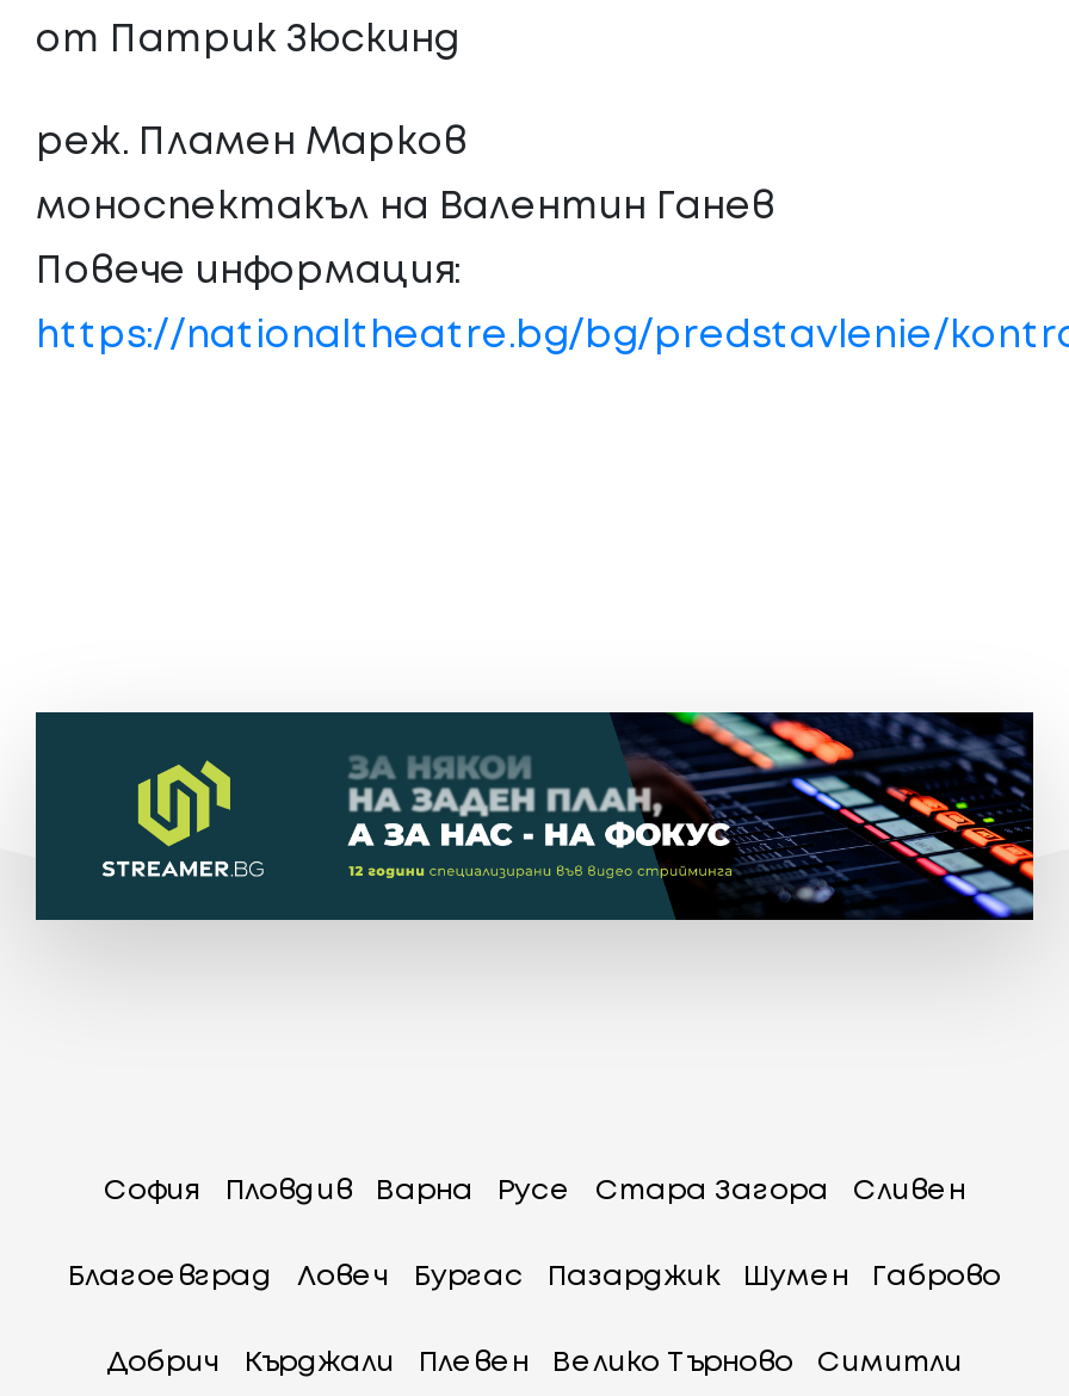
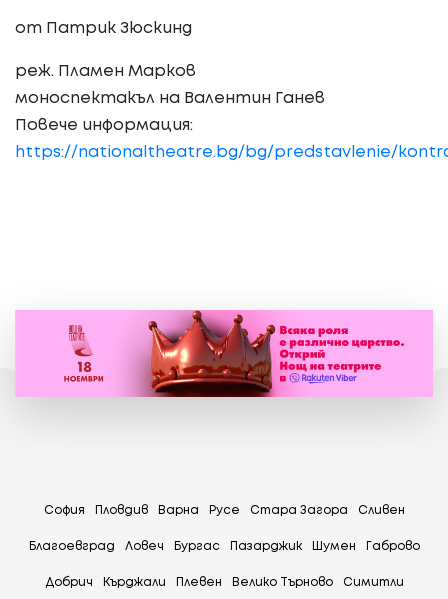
- [image]
+ [image]
